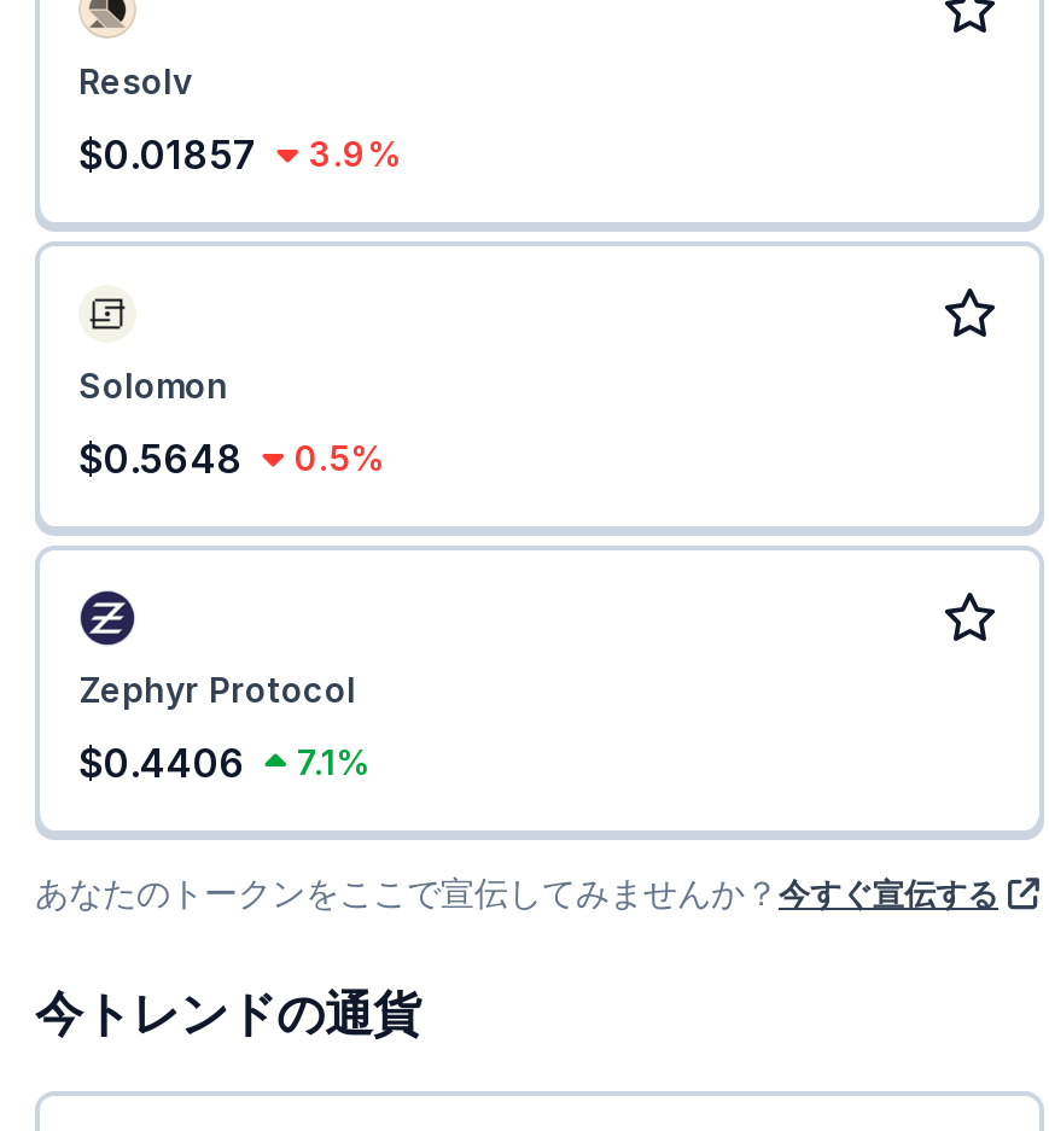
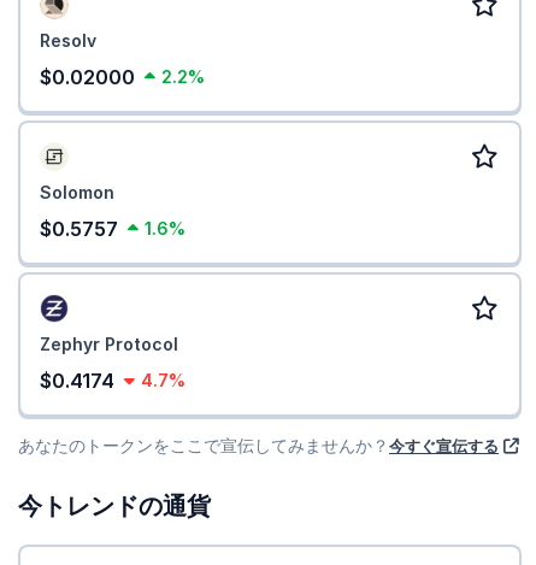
- $0.01857
+ $0.02000

- 3.9%
+ 2.2%

- $0.5648
+ $0.5757

- 0.5%
+ 1.6%

- $0.4406
+ $0.4174

- 7.1%
+ 4.7%
